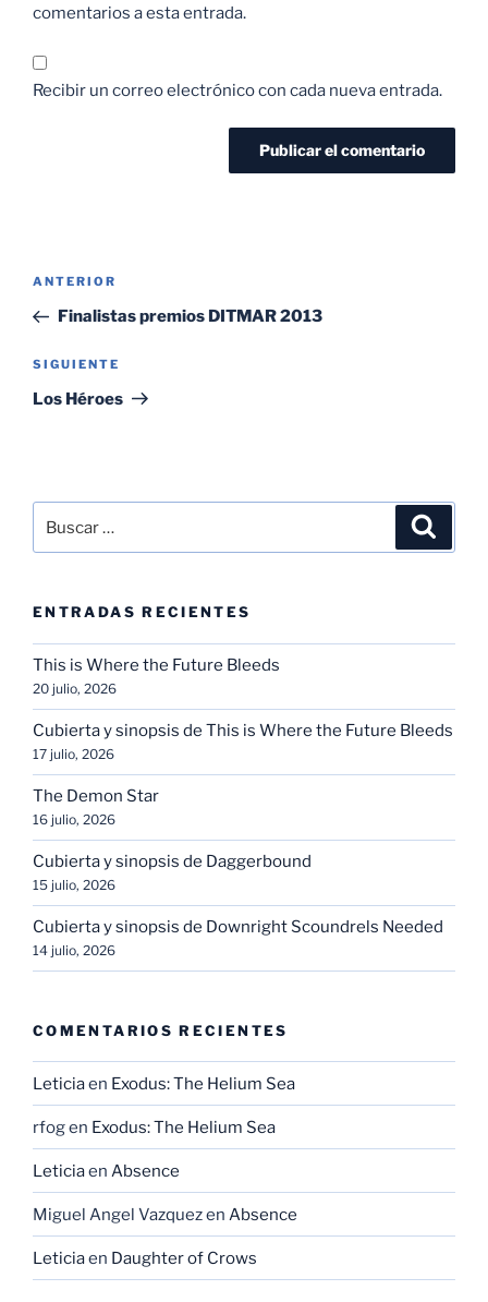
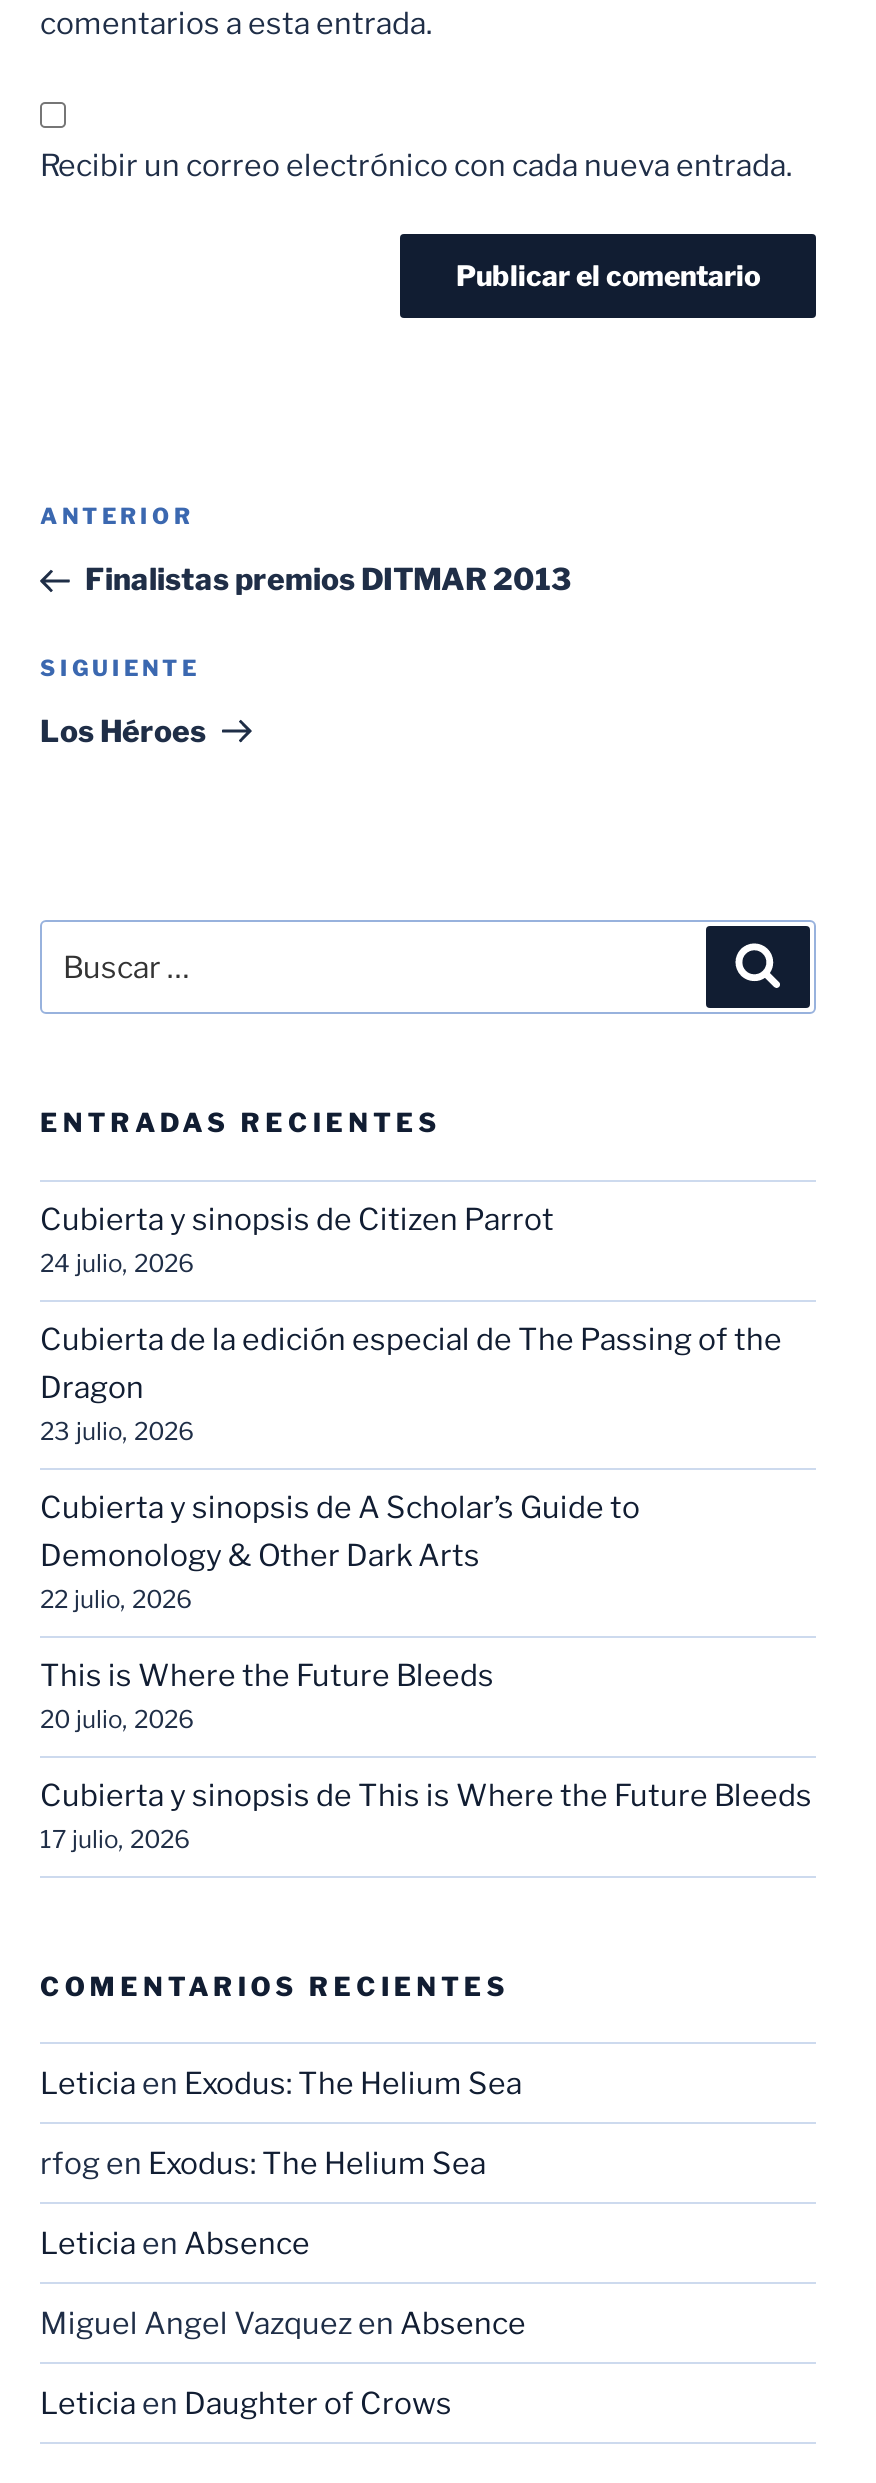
+ Cubierta y sinopsis de Citizen Parrot
+ 24 julio, 2026
+ Cubierta de la edición especial de The Passing of the
+ Dragon
+ 23 julio, 2026
+ Cubierta y sinopsis de A Scholar’s Guide to
+ Demonology & Other Dark Arts
+ 22 julio, 2026

moved down: This is Where the Future Bleeds | 20 julio, 2026 | Cubierta y sinopsis de This is Where the Future Bleeds | 17 julio, 2026

- The Demon Star
- 16 julio, 2026
- Cubierta y sinopsis de Daggerbound
- 15 julio, 2026
- Cubierta y sinopsis de Downright Scoundrels Needed
- 14 julio, 2026
